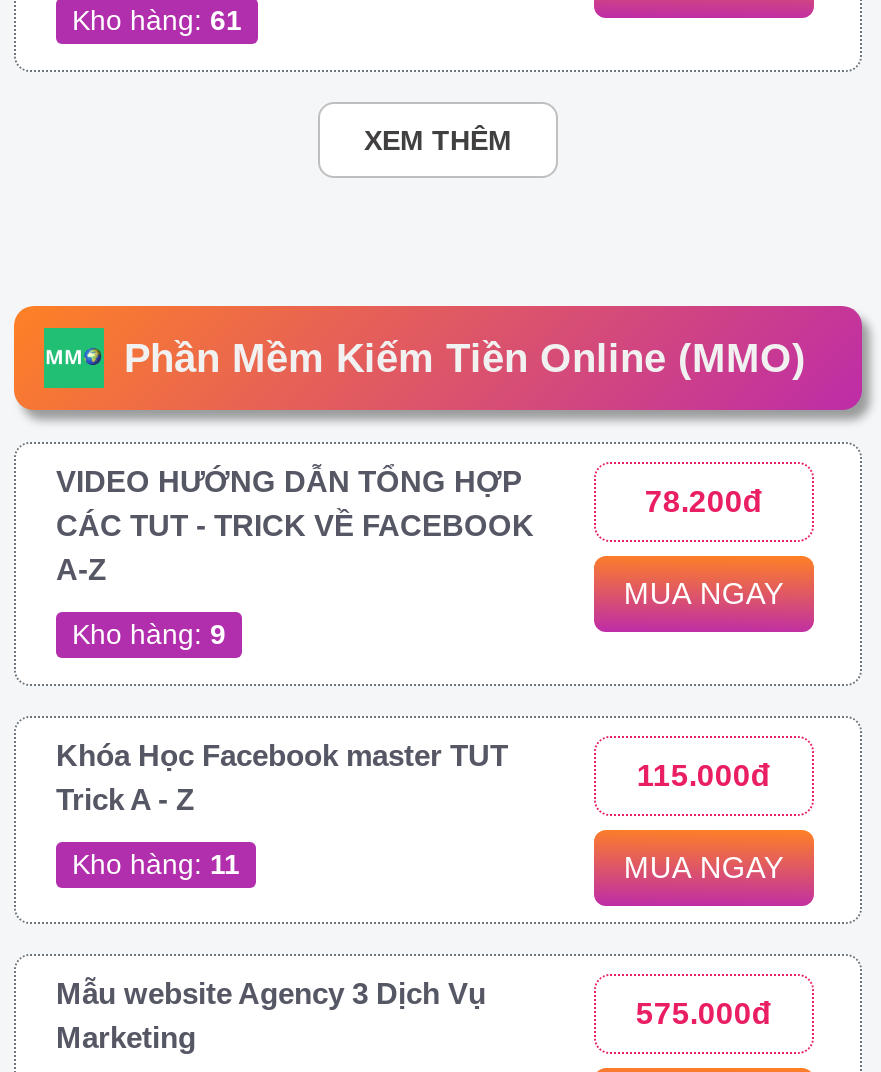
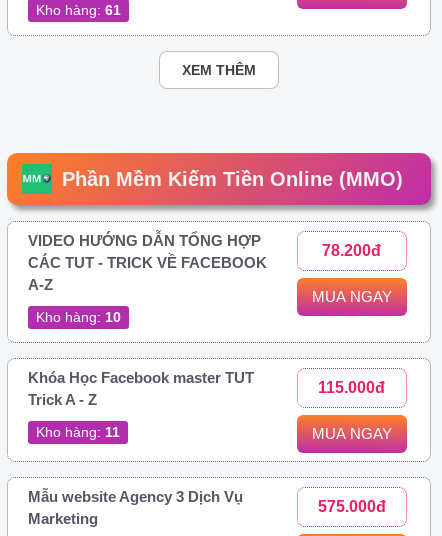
- Kho hàng: 9
+ Kho hàng: 10
